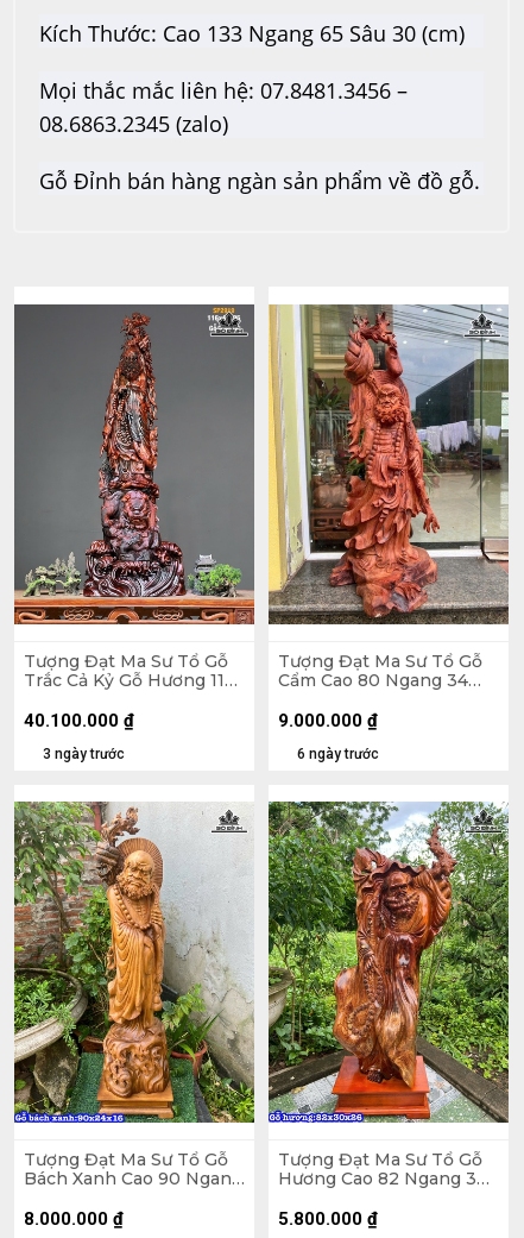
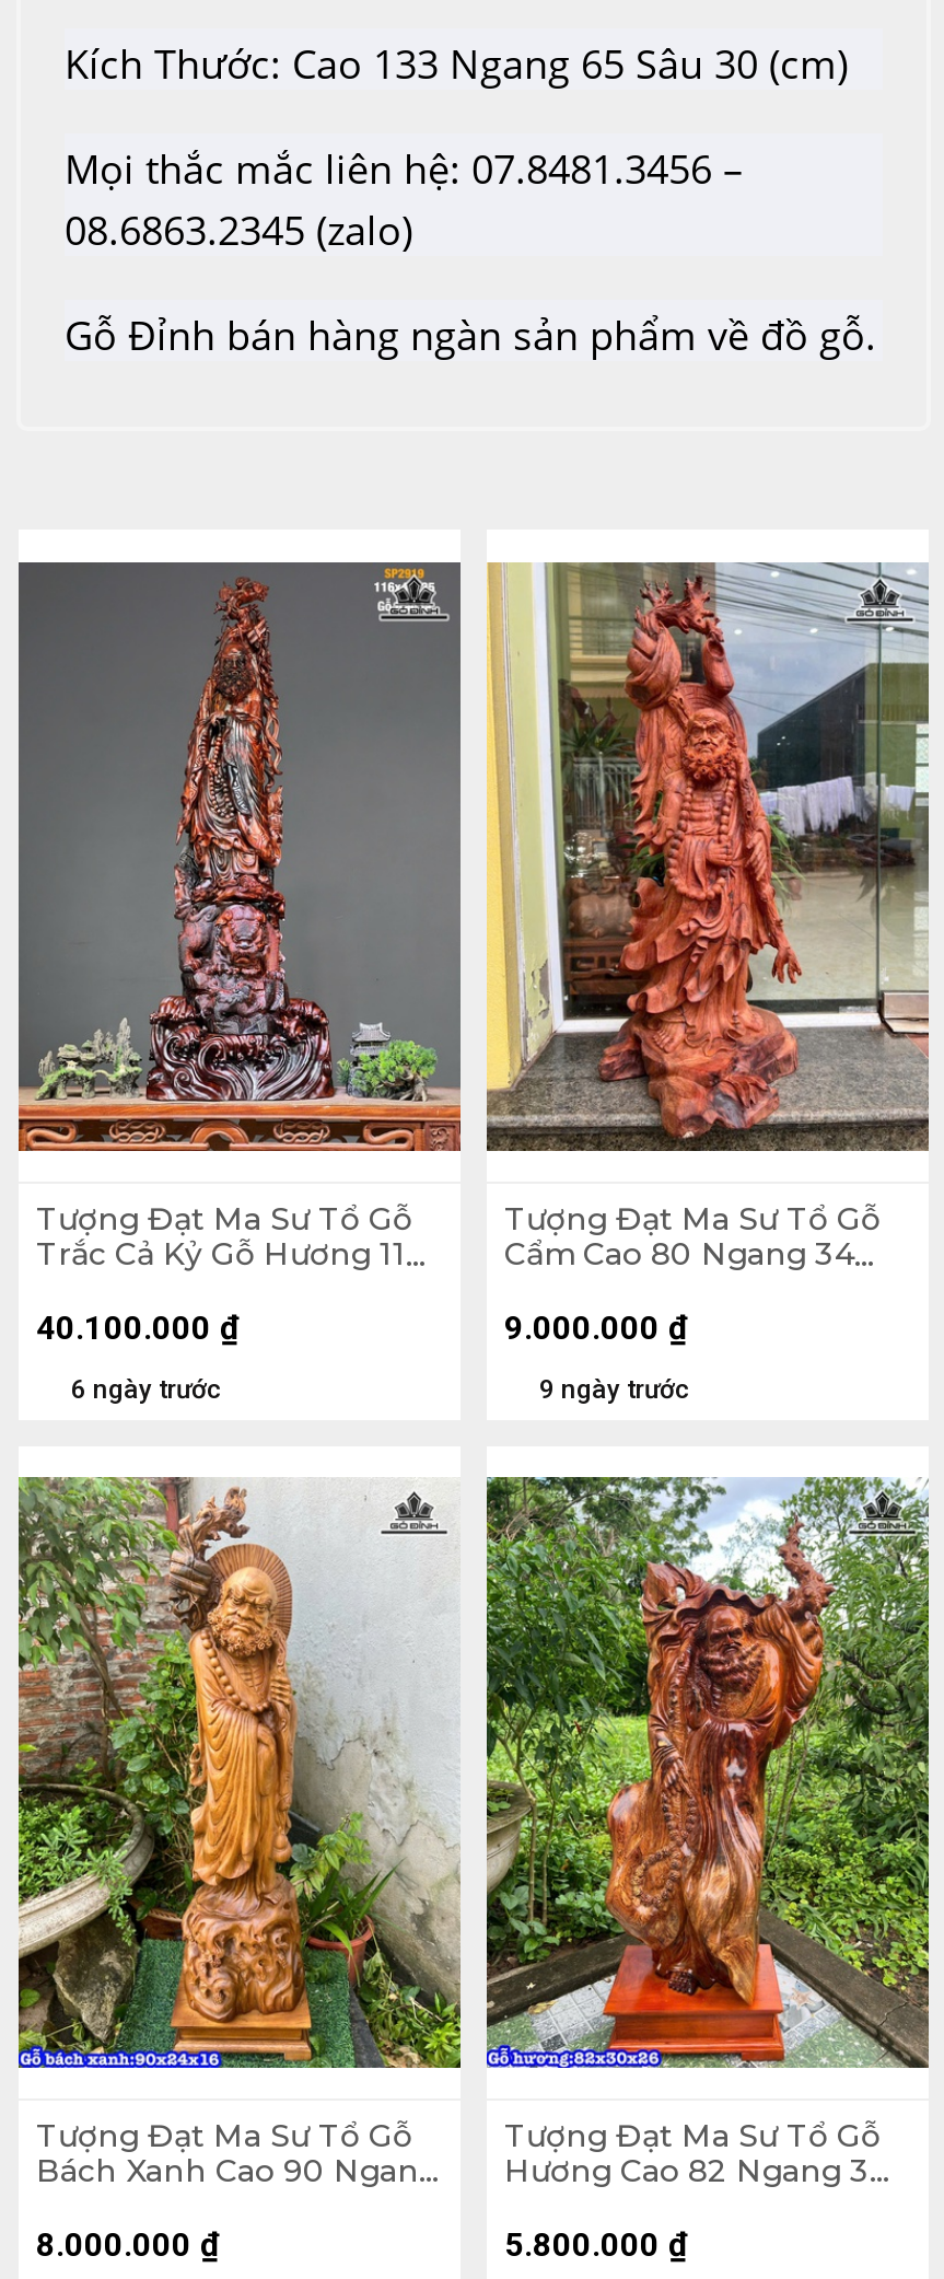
- 3 ngày trước
+ 6 ngày trước

- 6 ngày trước
+ 9 ngày trước
